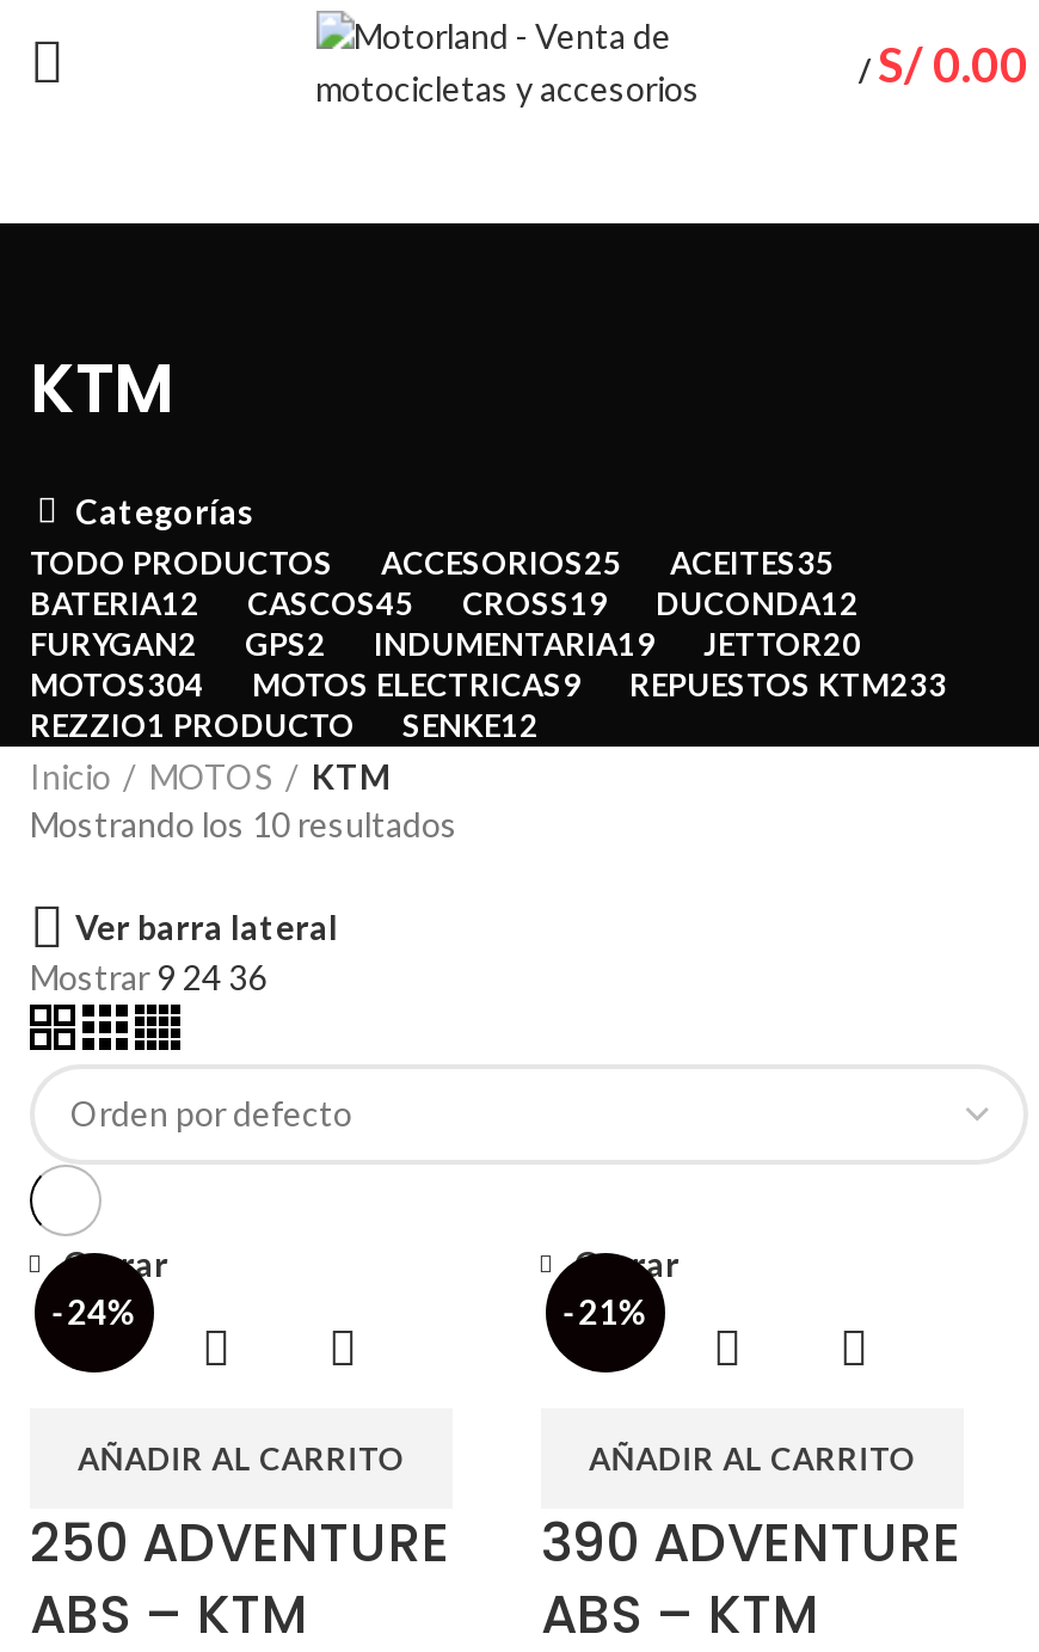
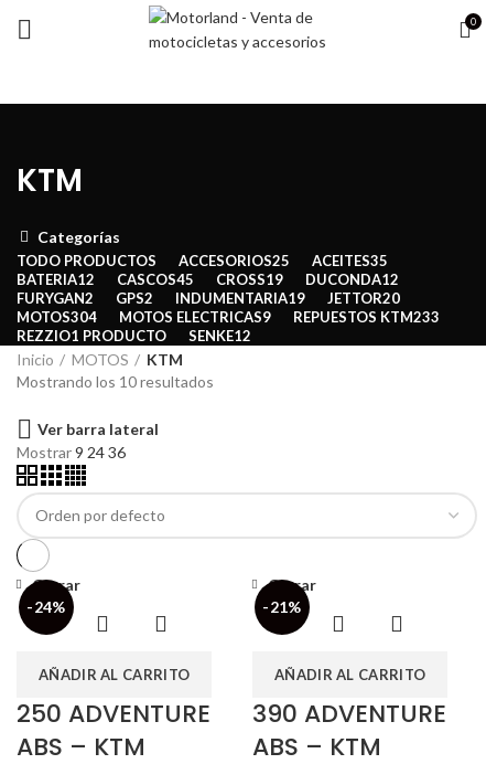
- / S/ 0.00
+ 0
